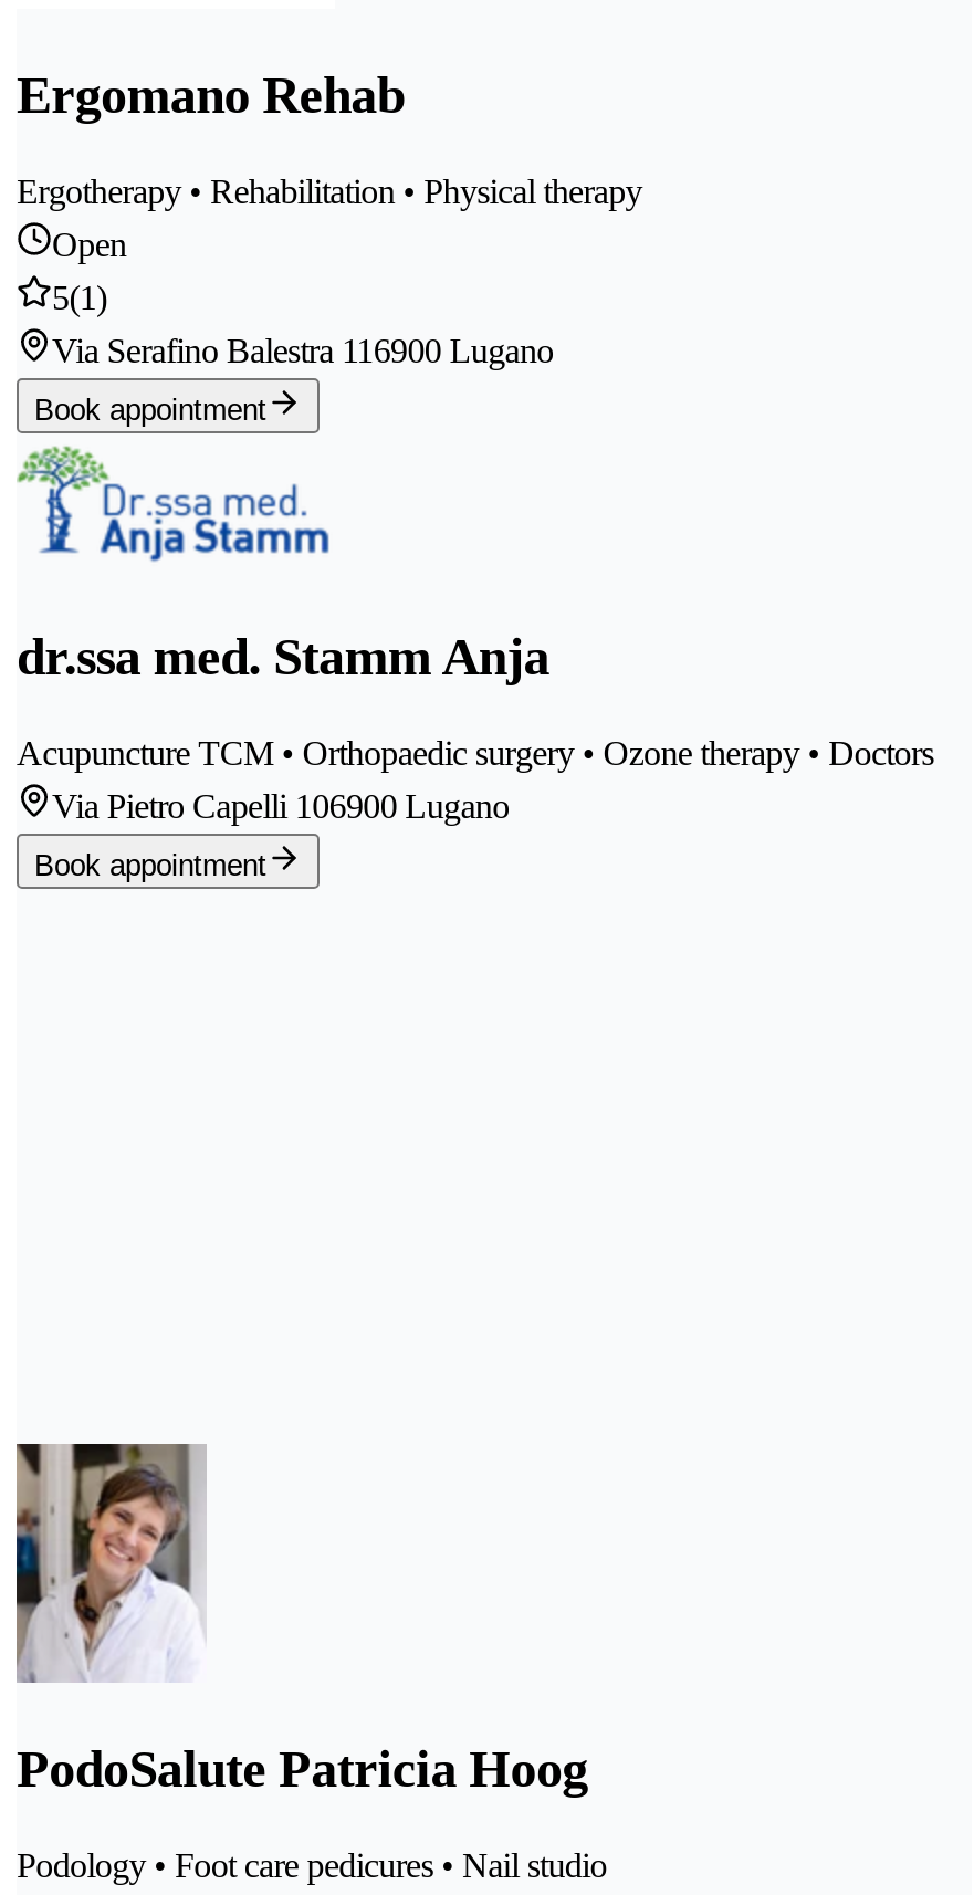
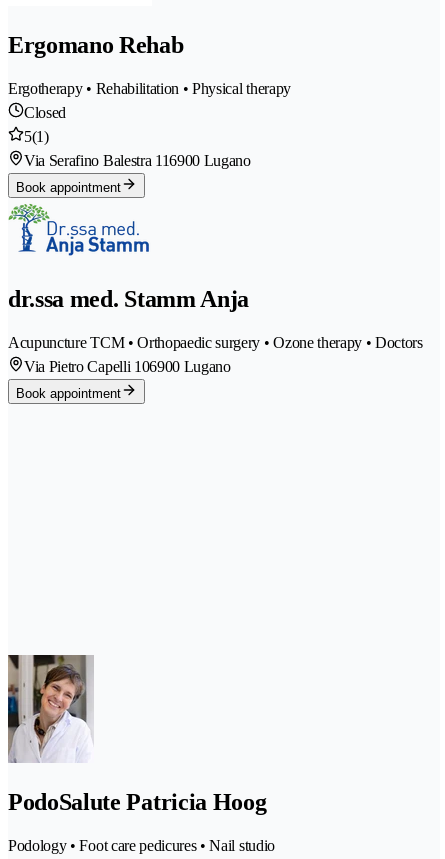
- Open
+ Closed
